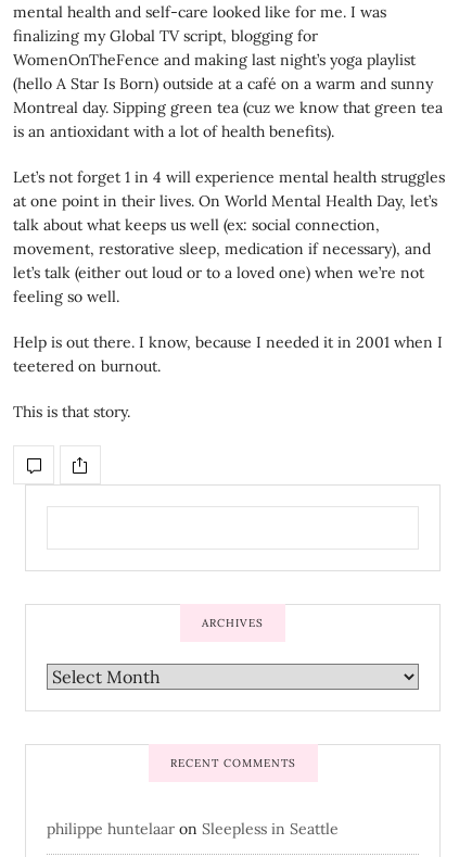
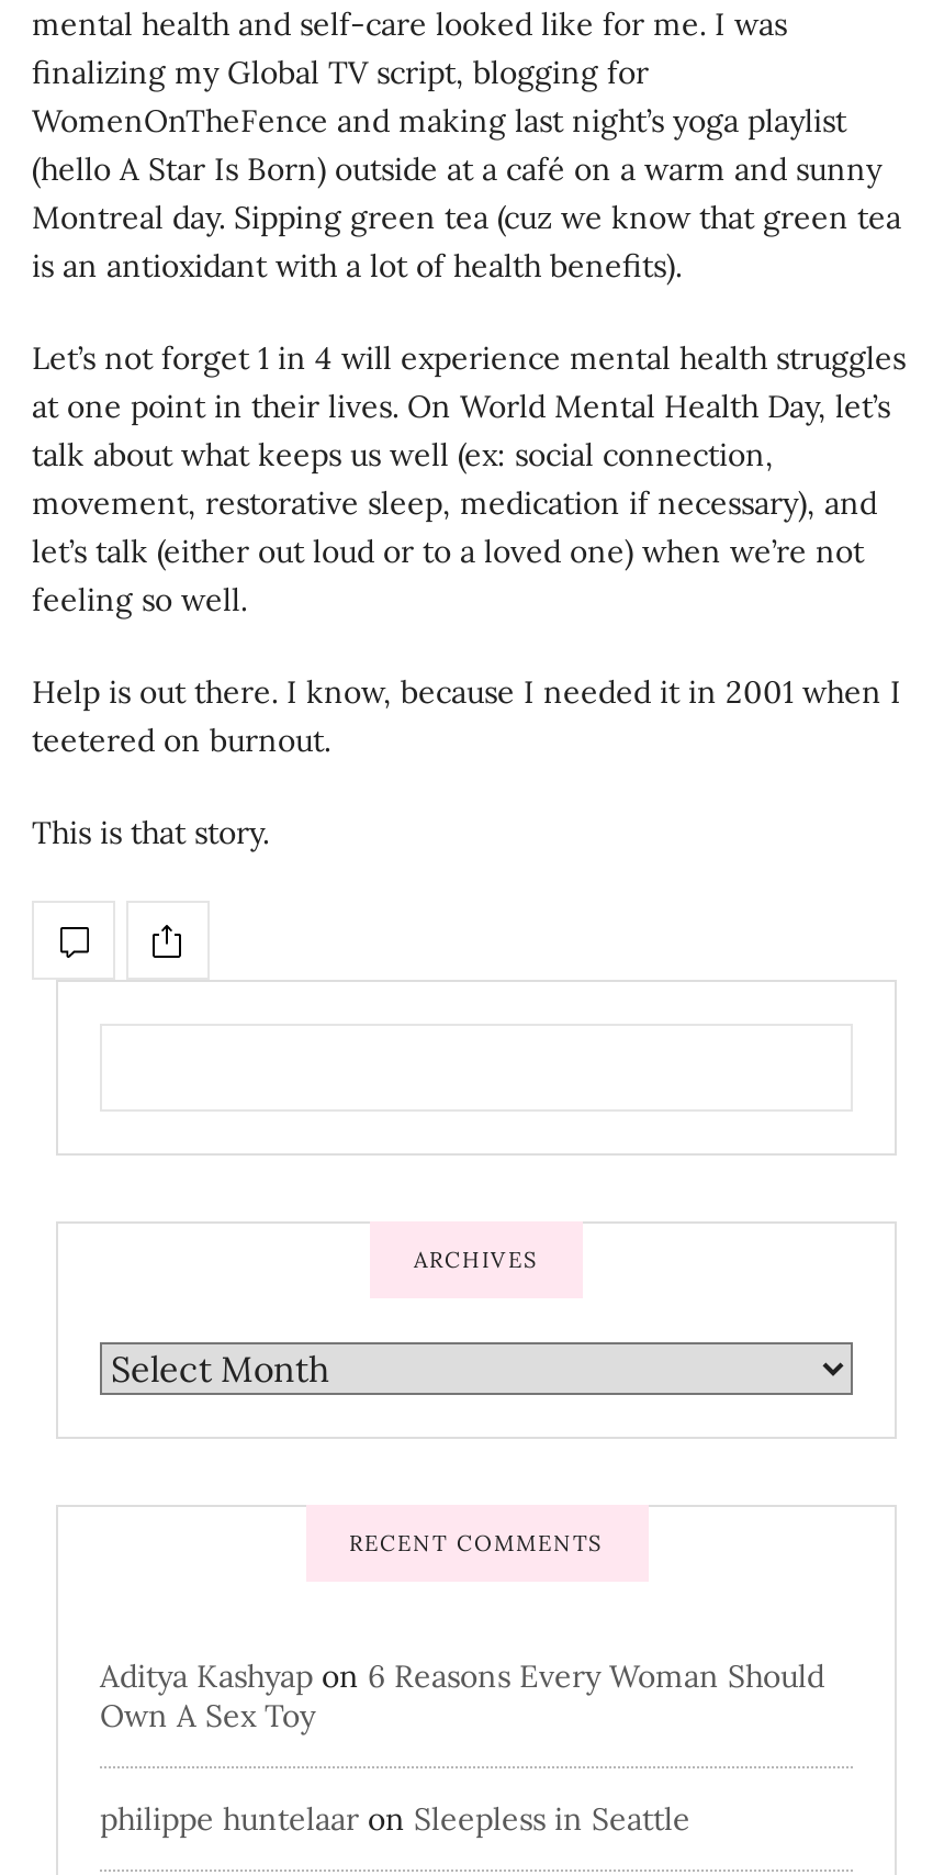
+ Aditya Kashyap on 6 Reasons Every Woman Should
+ Own A Sex Toy
